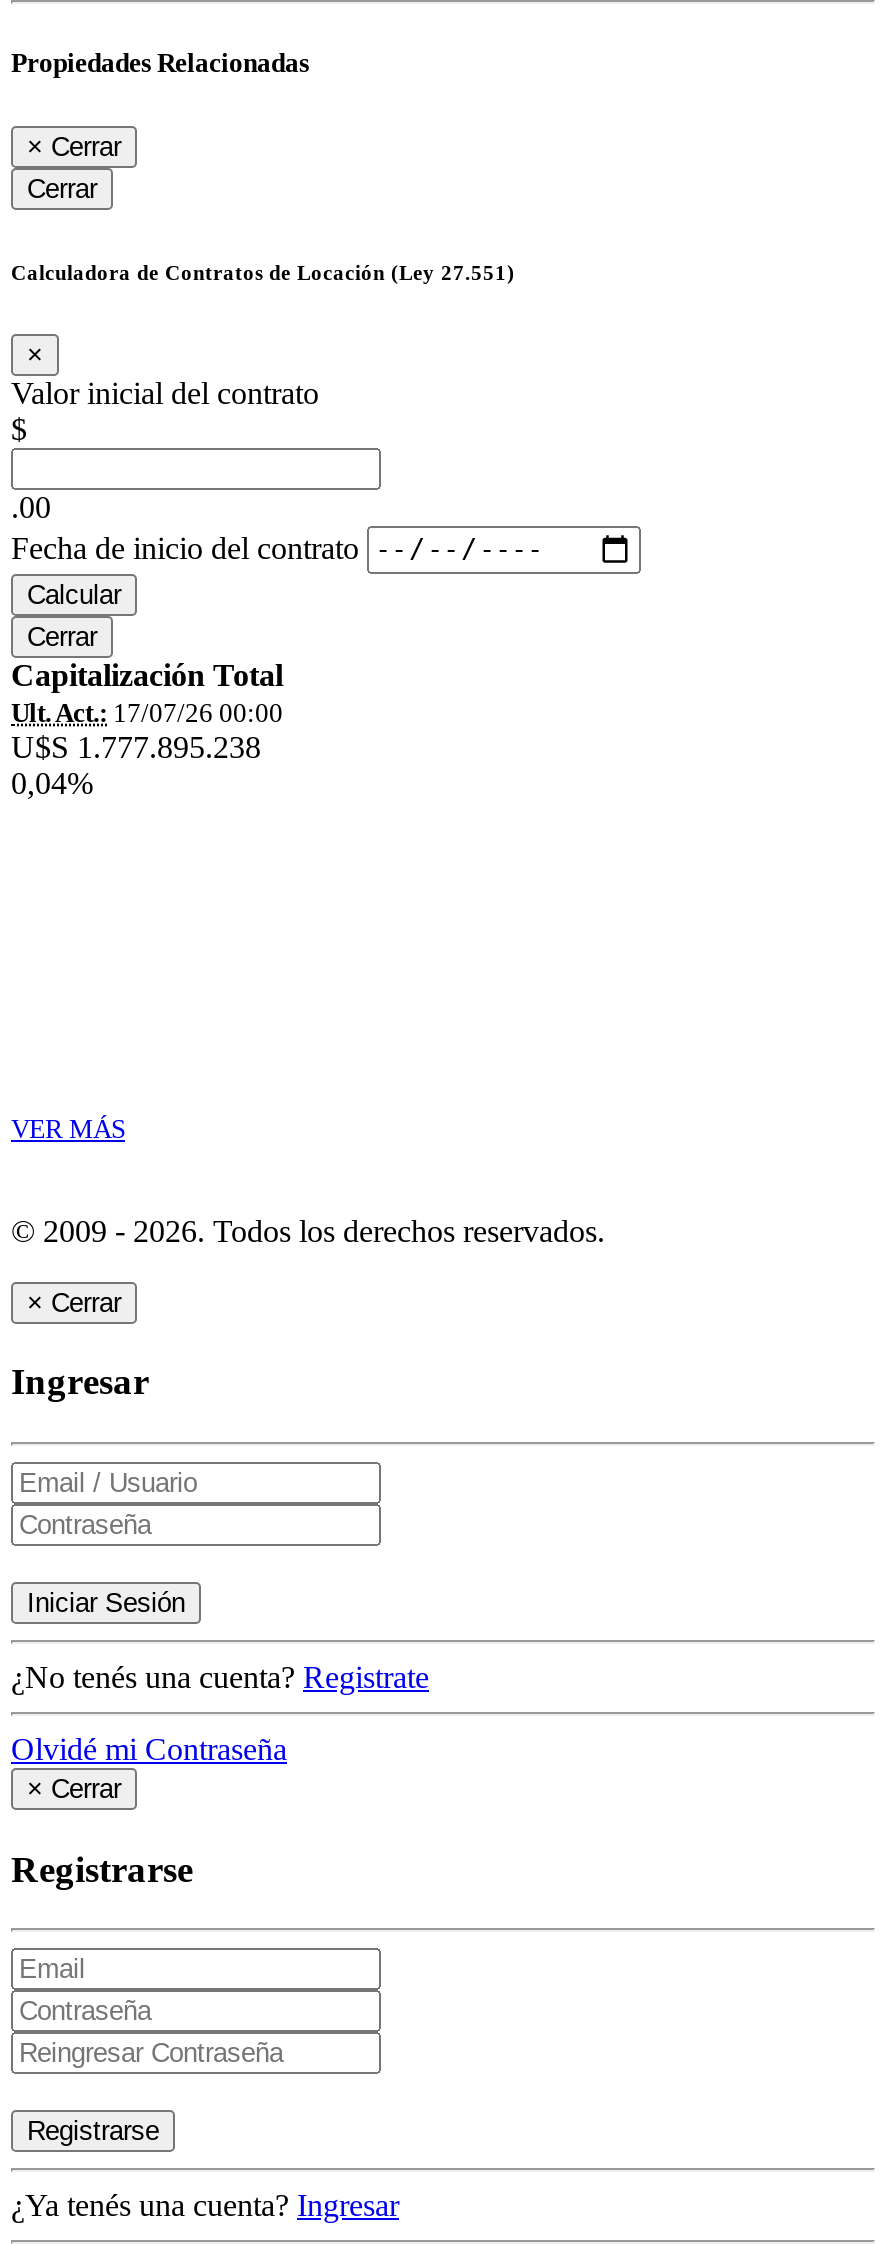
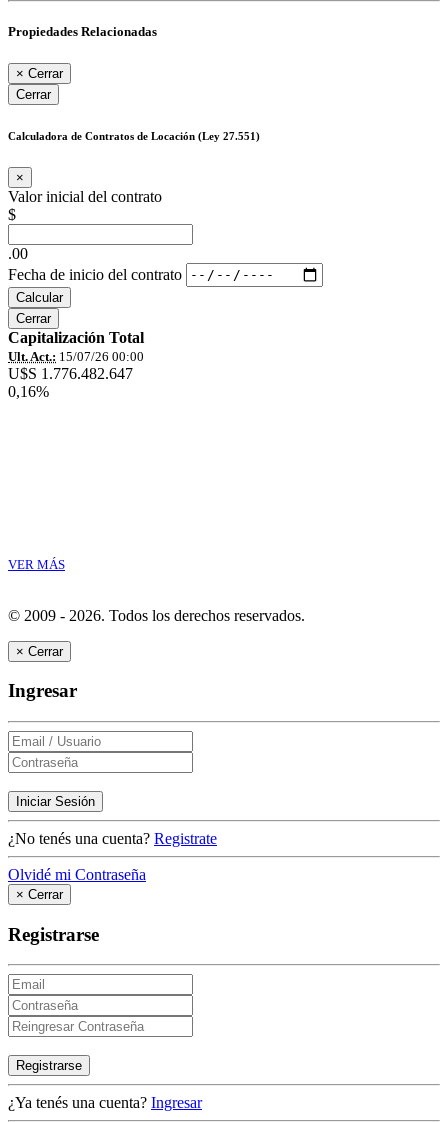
- Ult. Act.: 17/07/26 00:00
+ Ult. Act.: 15/07/26 00:00

- U$S 1.777.895.238
+ U$S 1.776.482.647

- 0,04%
+ 0,16%
